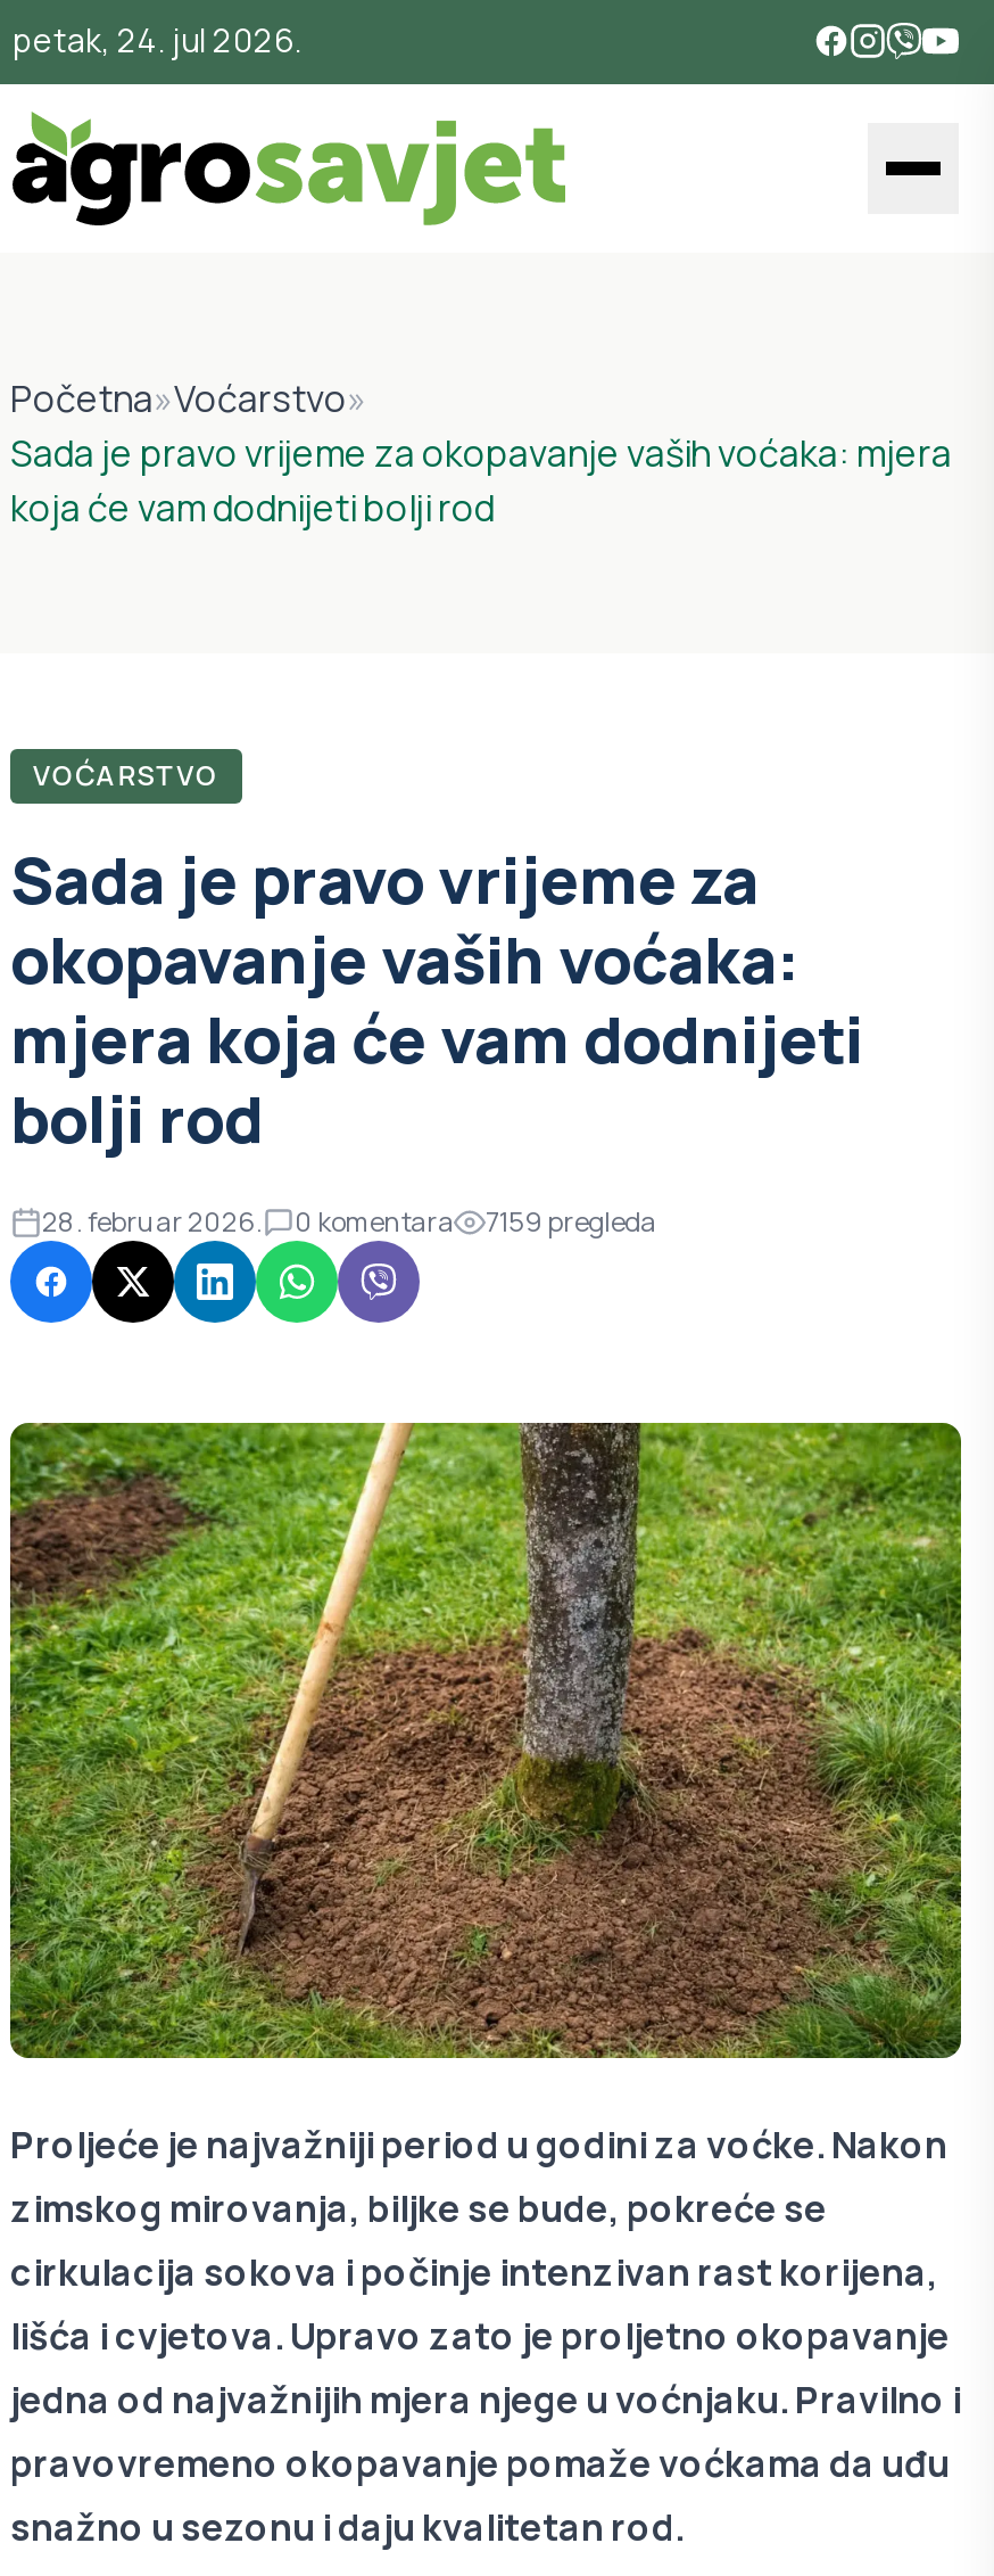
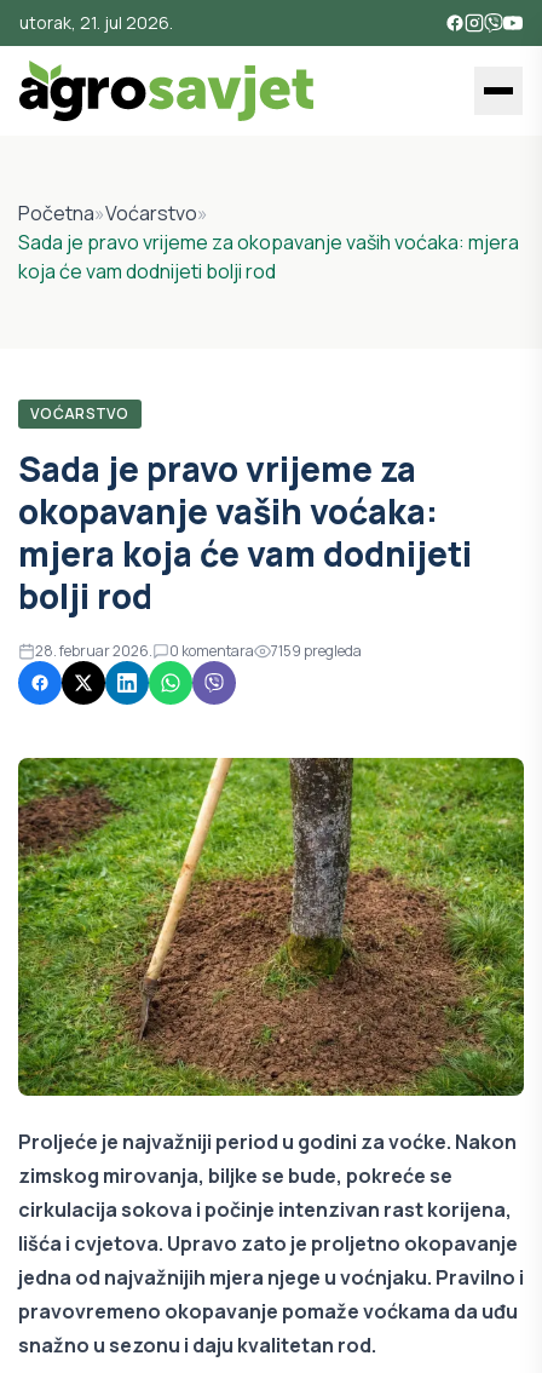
- petak, 24. jul 2026.
+ utorak, 21. jul 2026.
